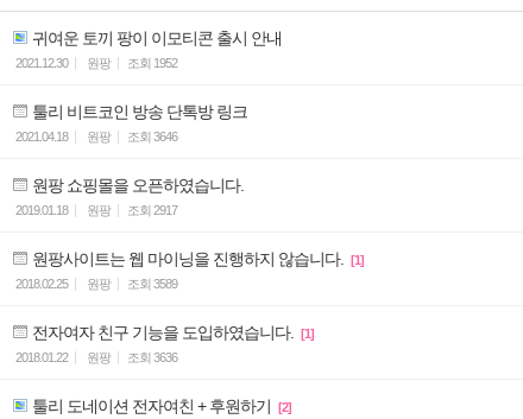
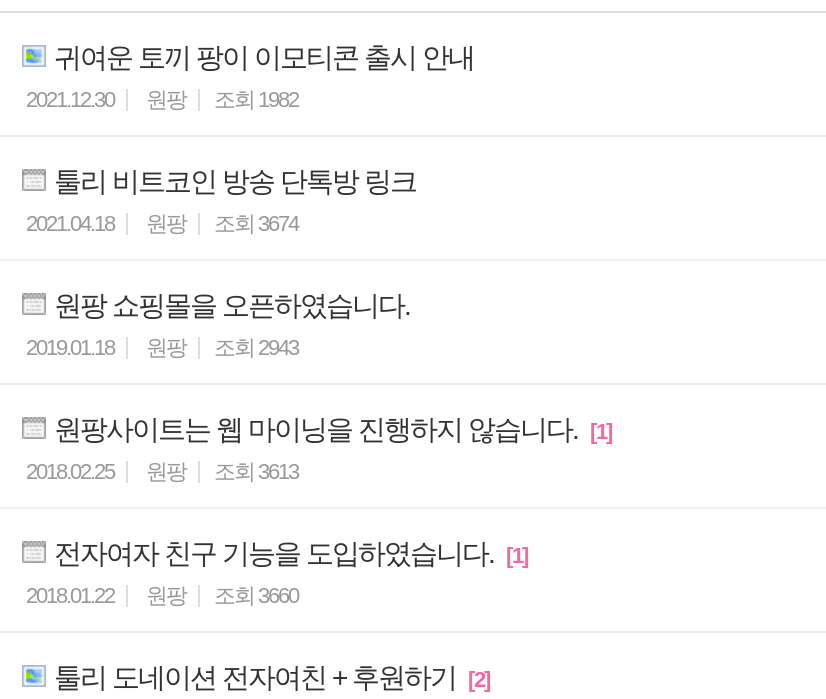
- 2021.12.30 원팡 조회 1952
+ 2021.12.30 원팡 조회 1982

- 2021.04.18 원팡 조회 3646
+ 2021.04.18 원팡 조회 3674

- 2019.01.18 원팡 조회 2917
+ 2019.01.18 원팡 조회 2943

- 2018.02.25 원팡 조회 3589
+ 2018.02.25 원팡 조회 3613

- 2018.01.22 원팡 조회 3636
+ 2018.01.22 원팡 조회 3660
